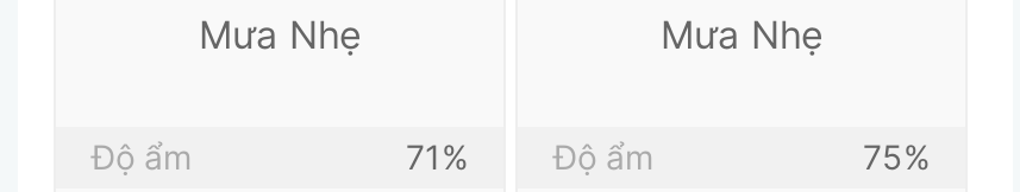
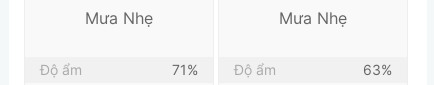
- 75%
+ 63%
